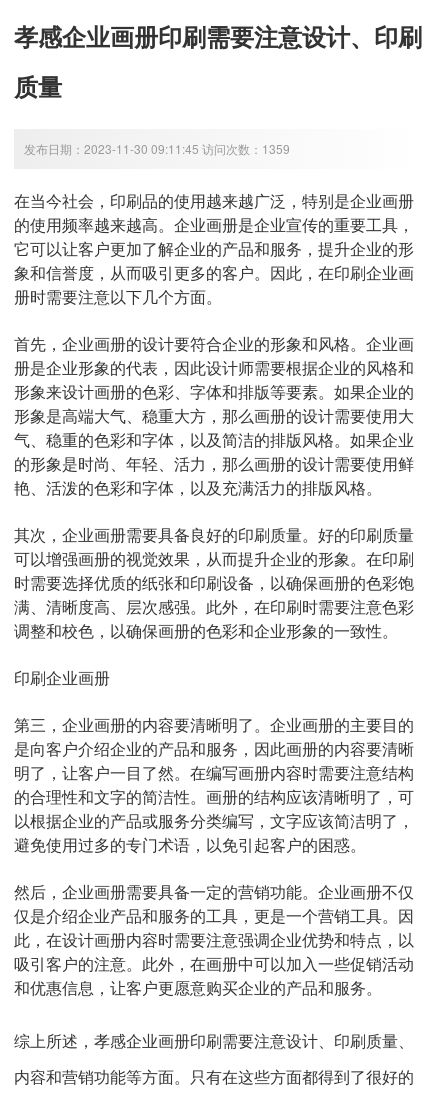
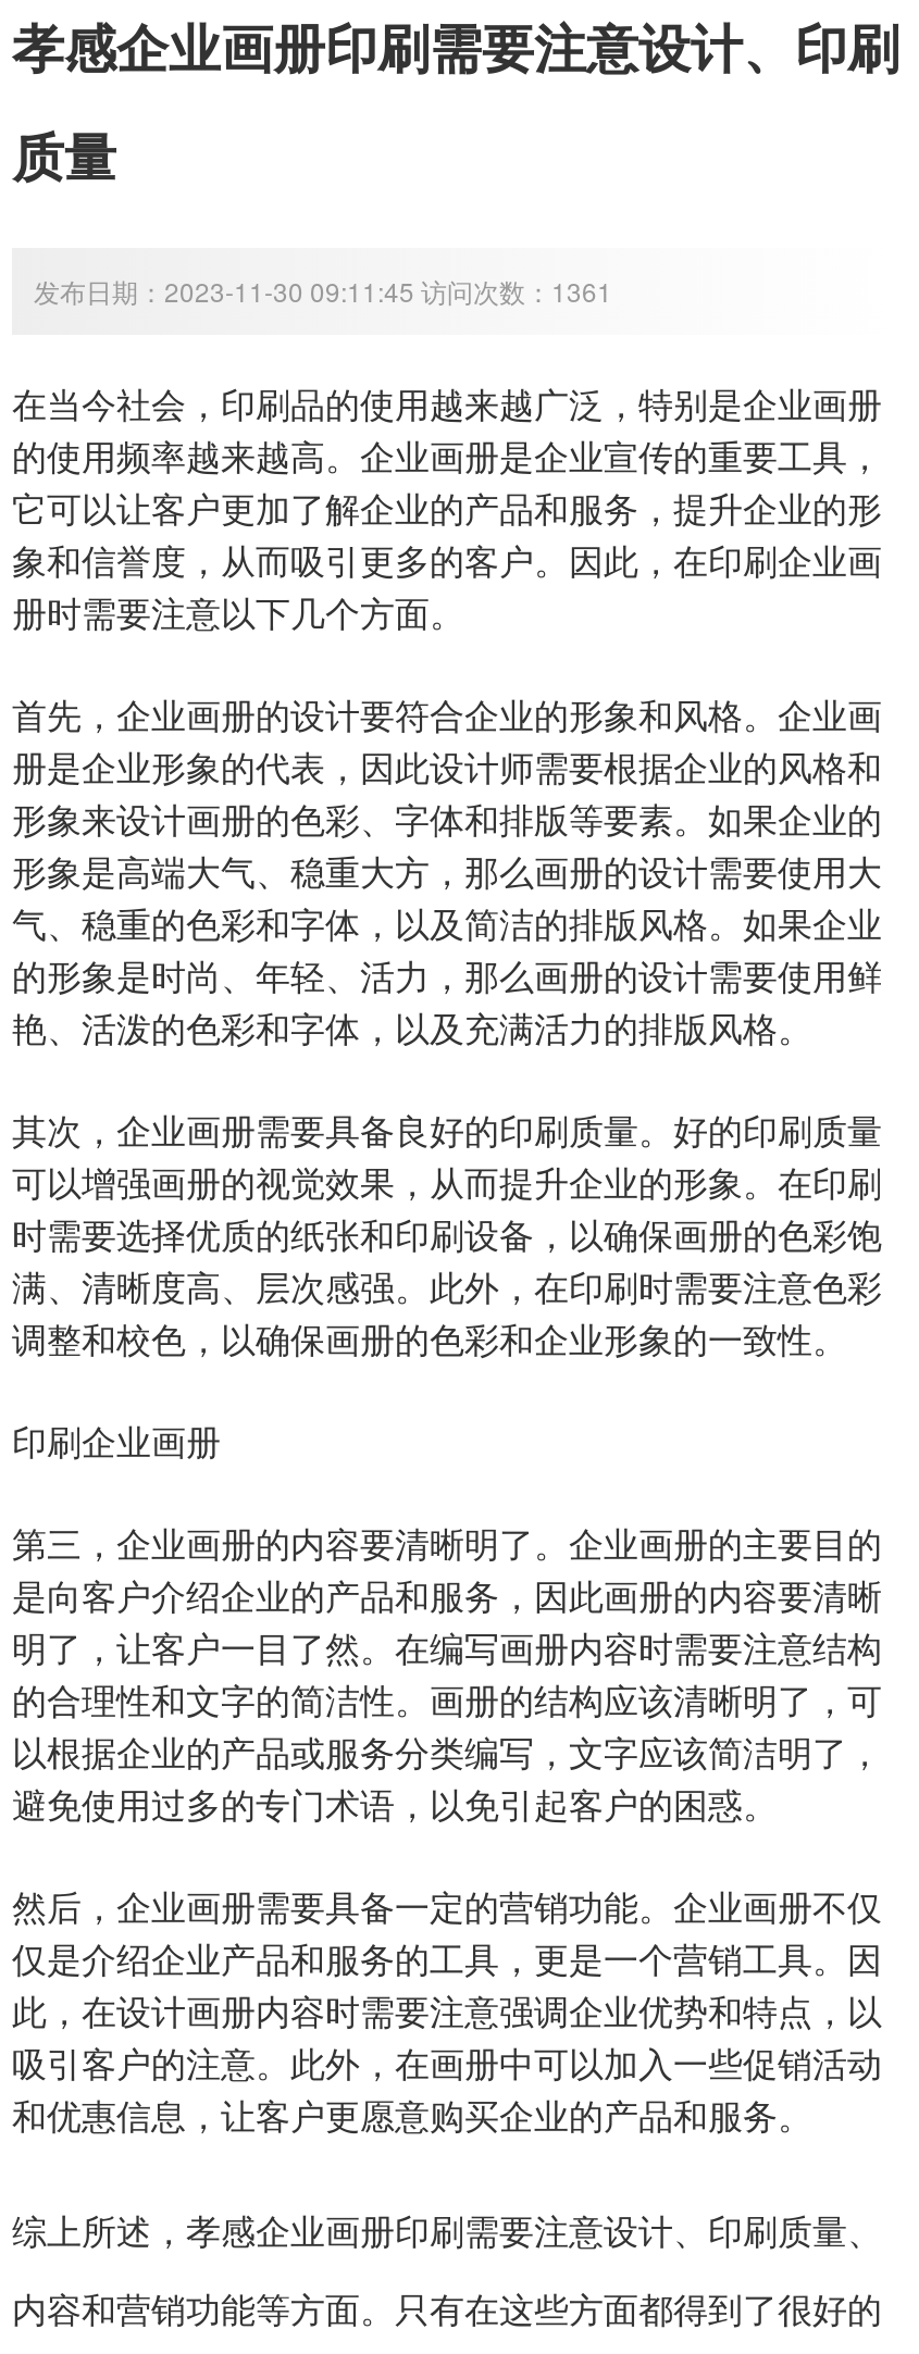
- 发布日期：2023-11-30 09:11:45 访问次数：1359
+ 发布日期：2023-11-30 09:11:45 访问次数：1361
